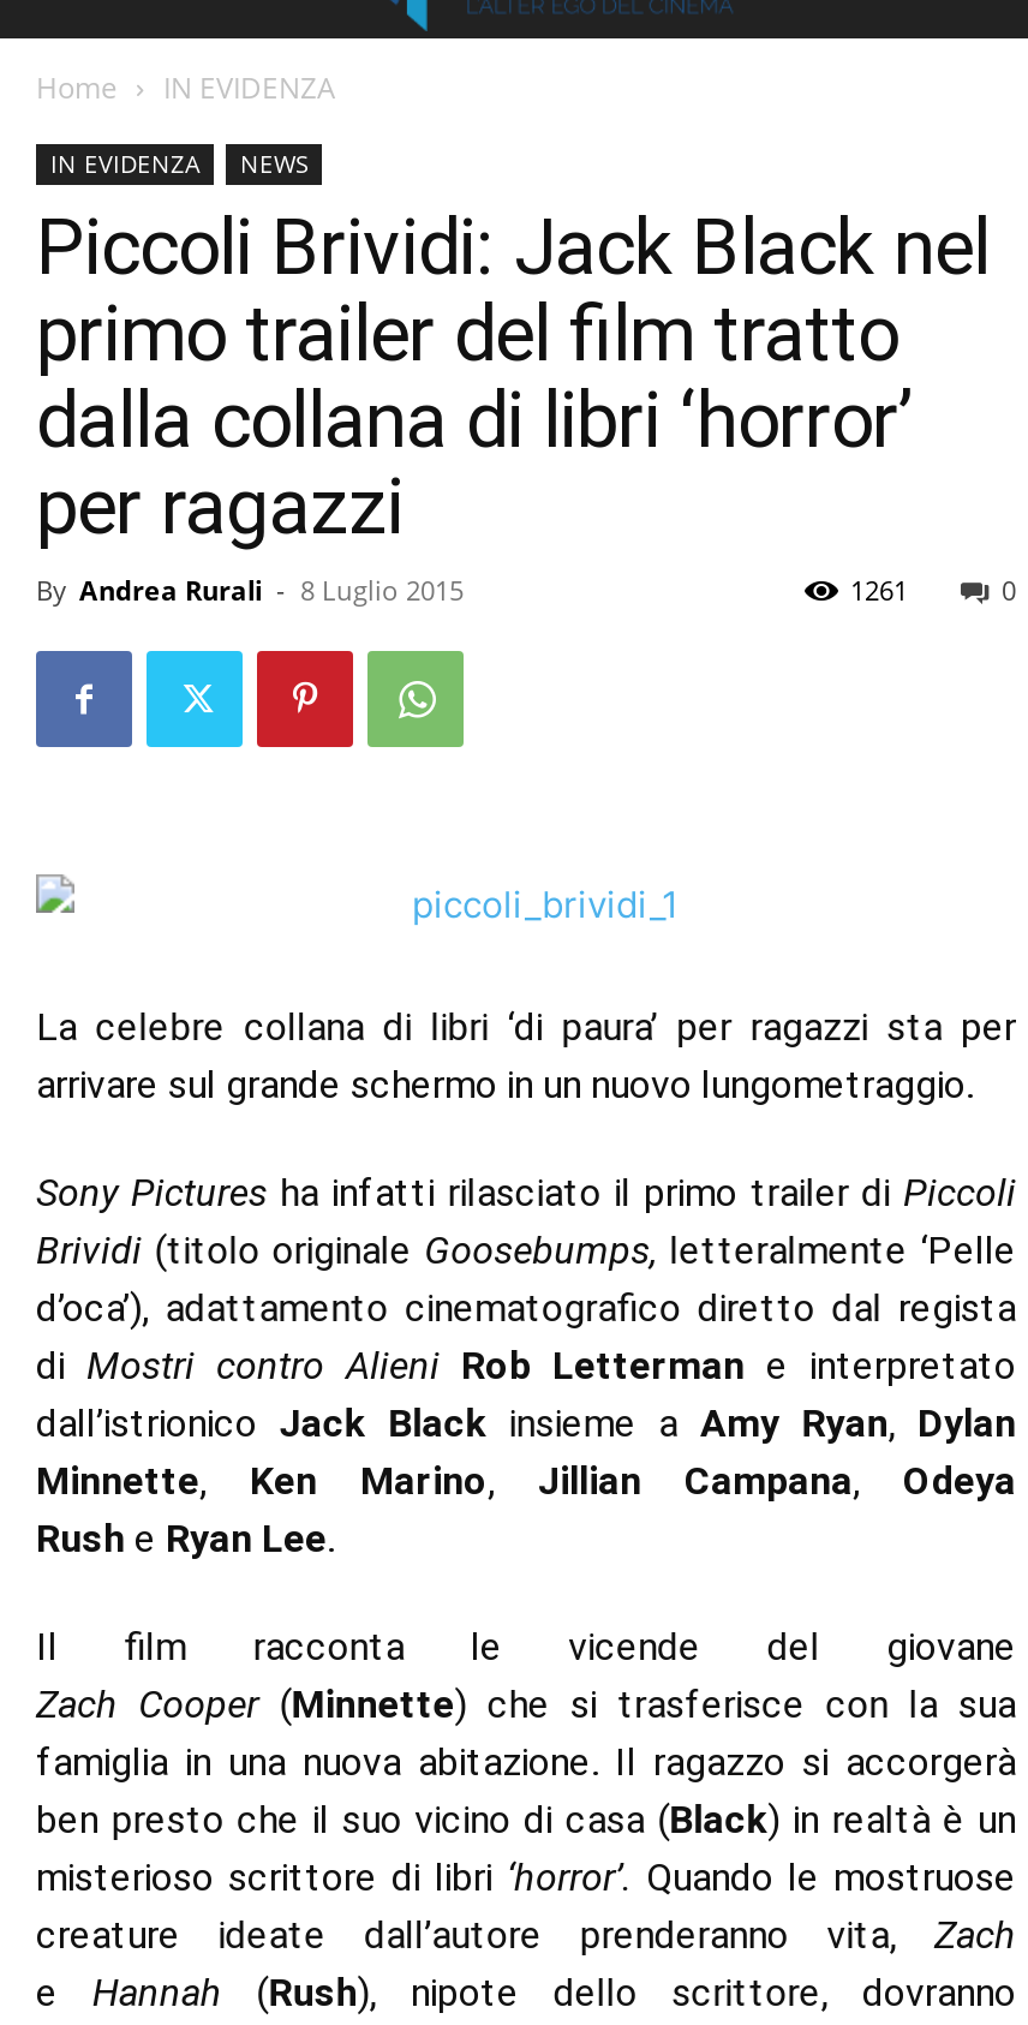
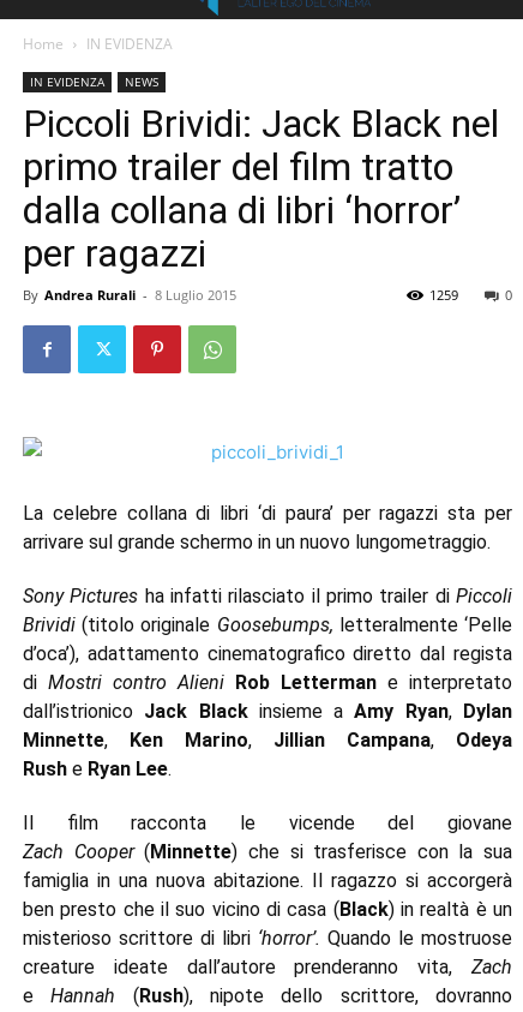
- 1261
+ 1259
